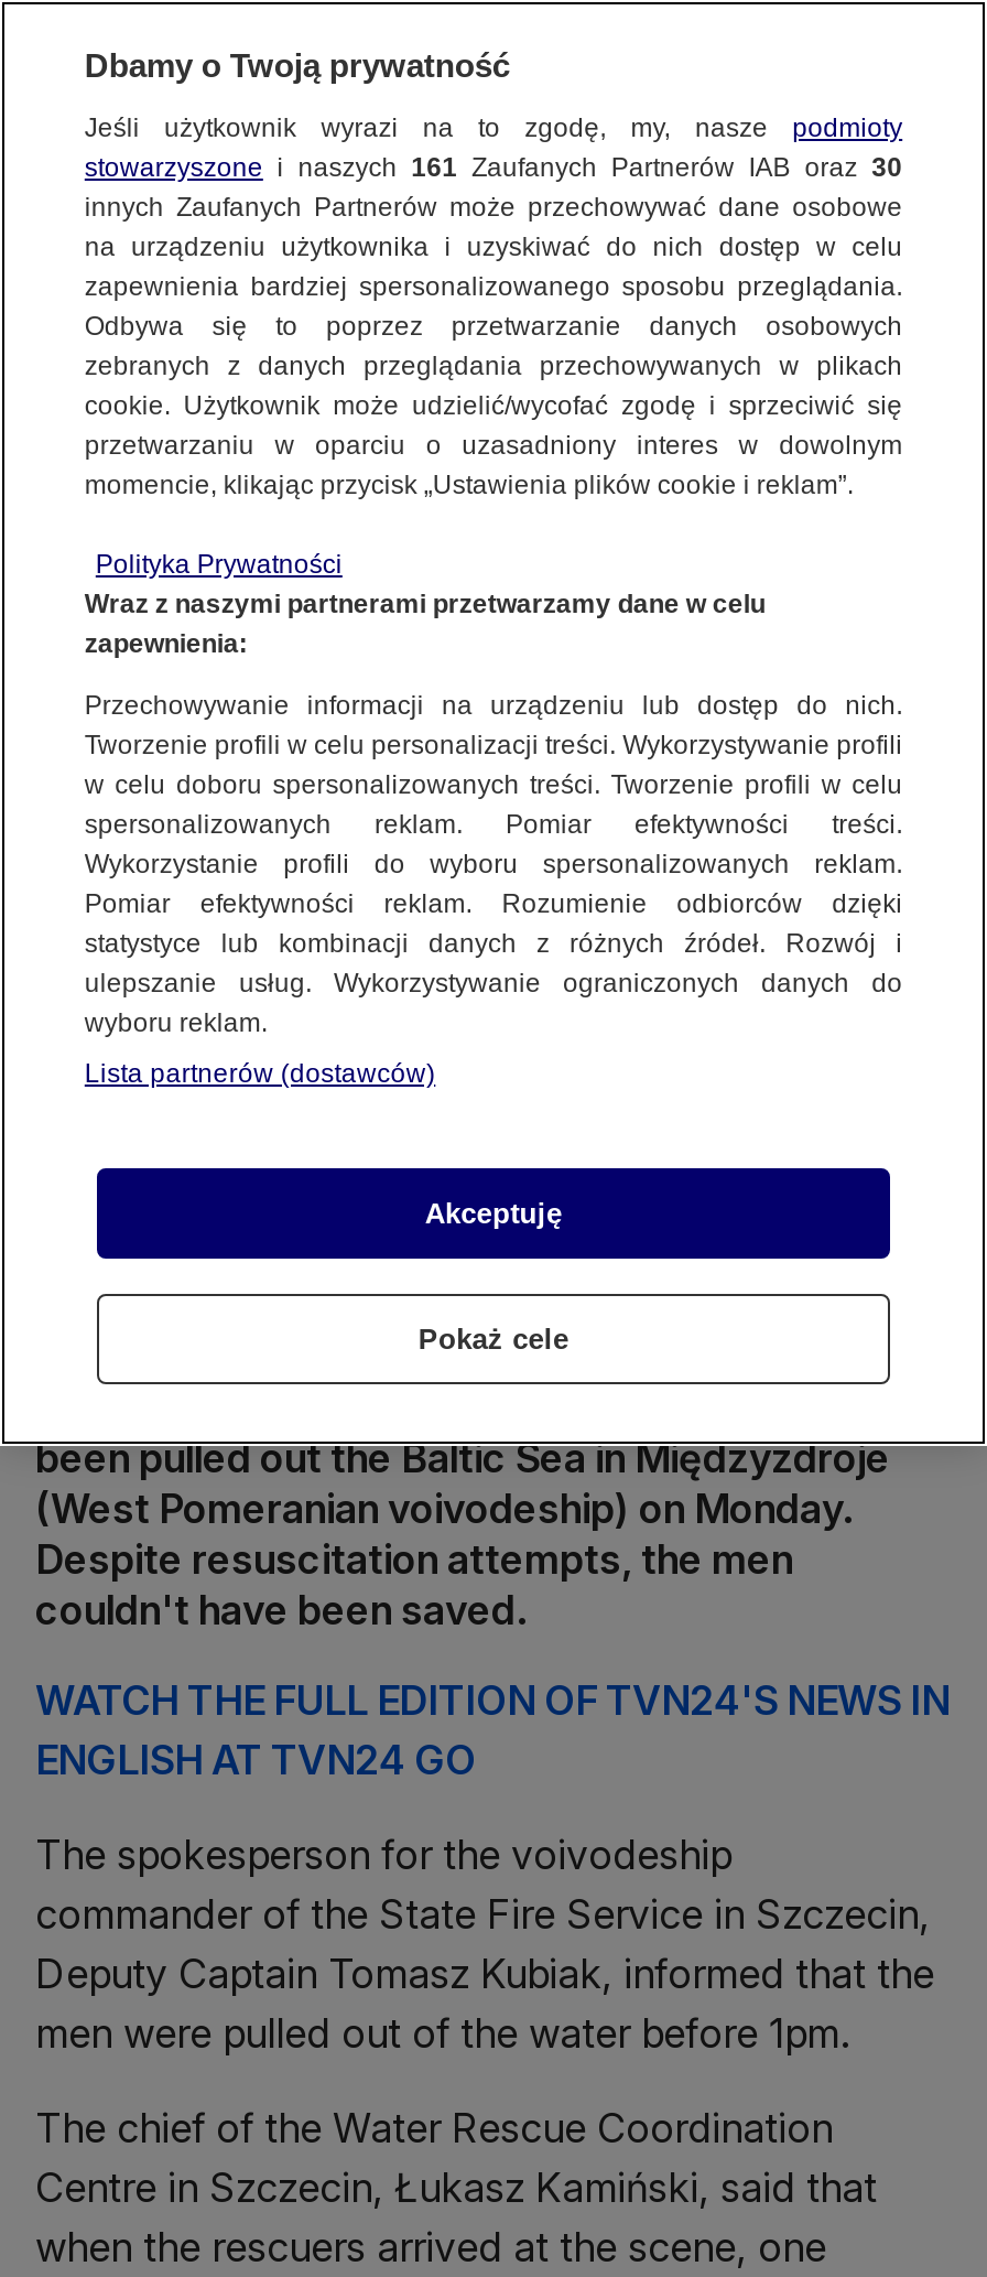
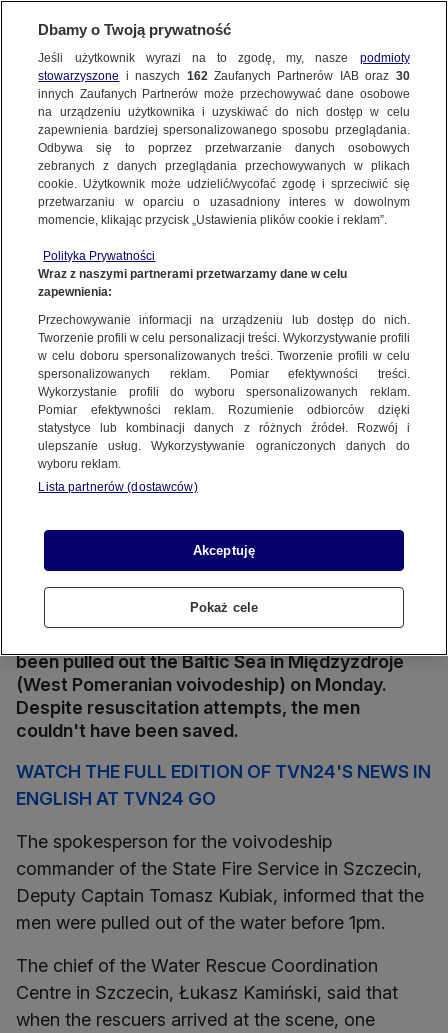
- stowarzyszone i naszych 161 Zaufanych Partnerów IAB oraz 30
+ stowarzyszone i naszych 162 Zaufanych Partnerów IAB oraz 30
